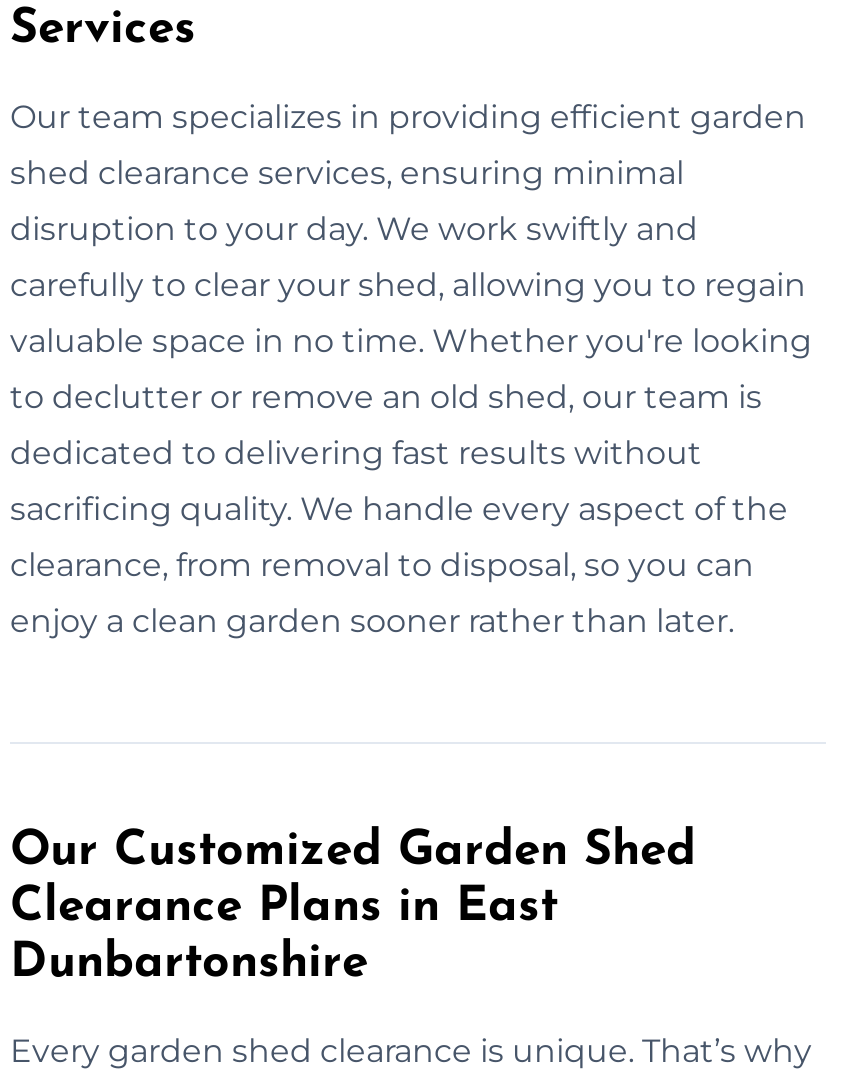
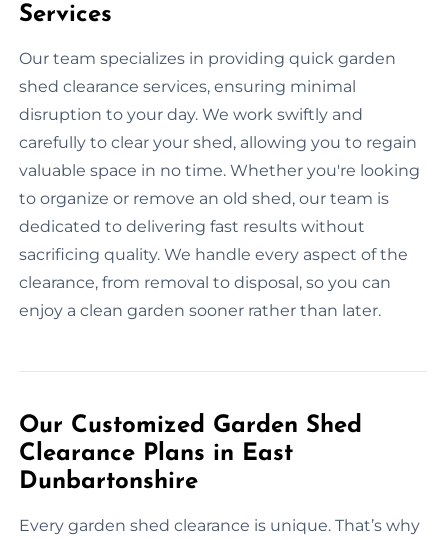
- Our team specializes in providing efficient garden
+ Our team specializes in providing quick garden

- to declutter or remove an old shed, our team is
+ to organize or remove an old shed, our team is
